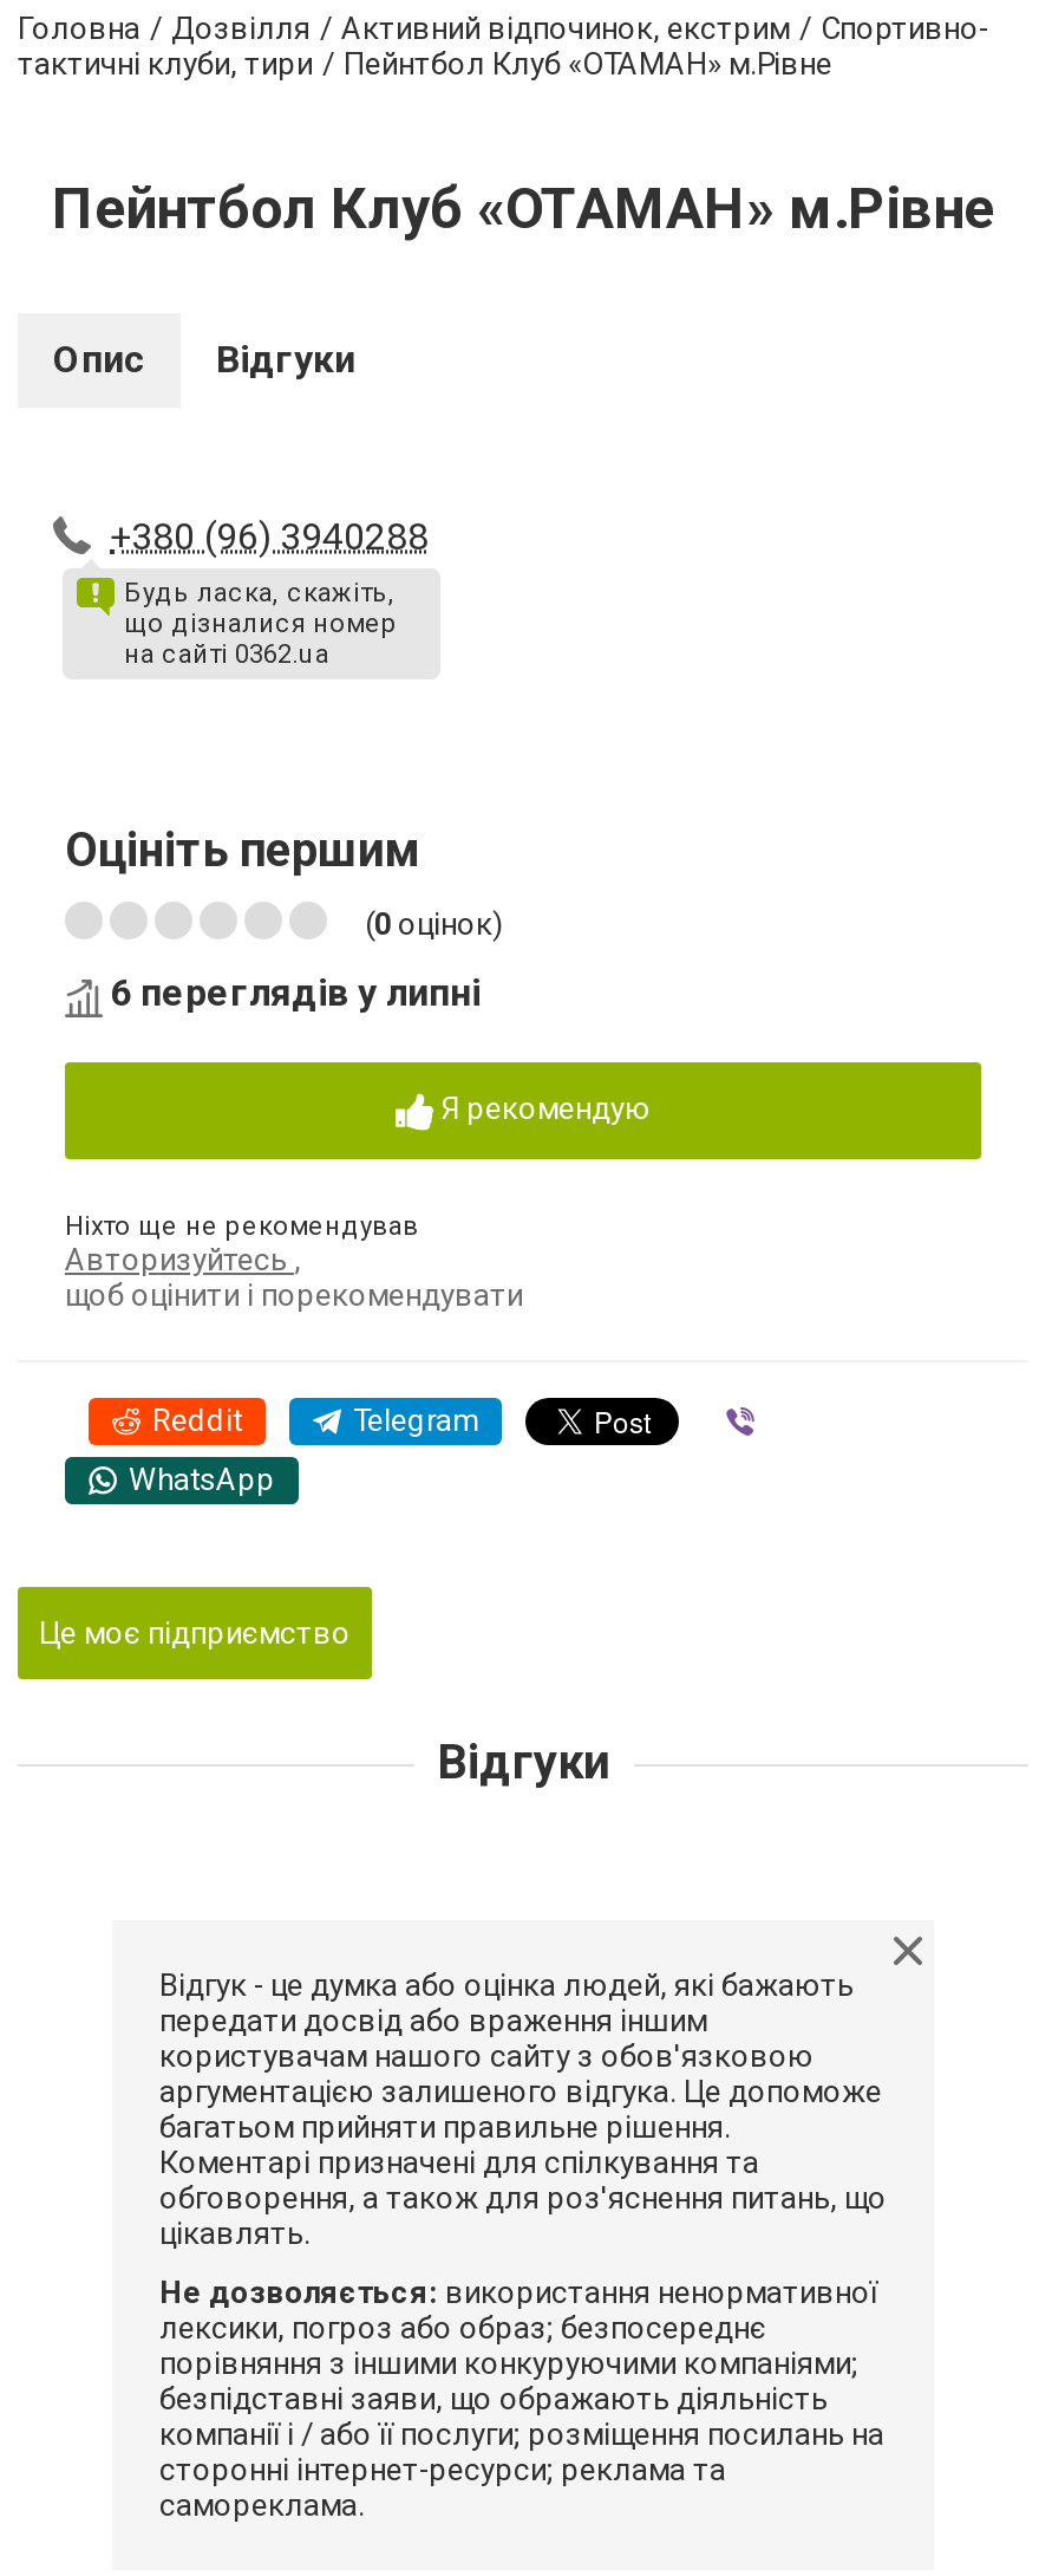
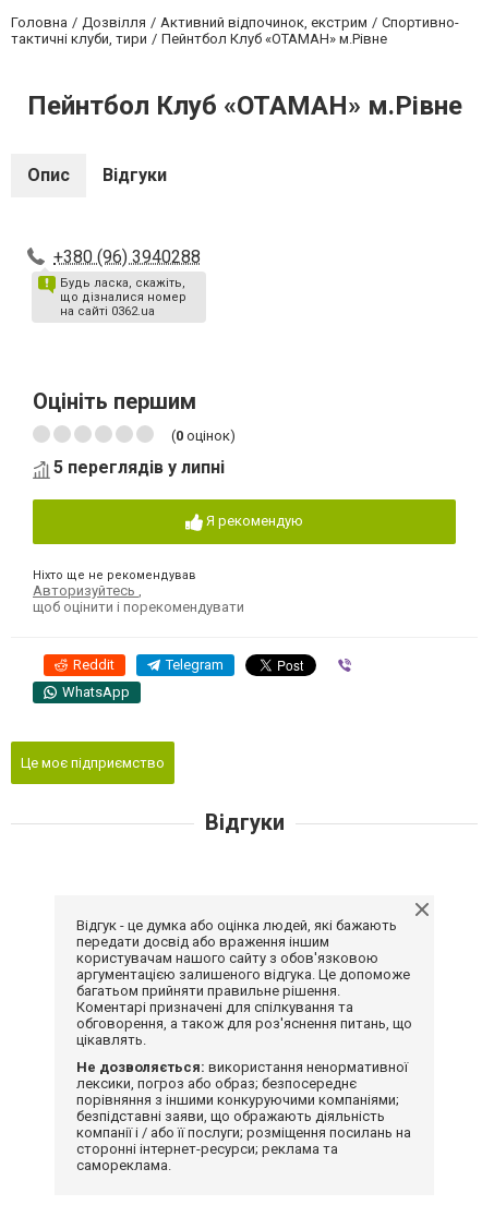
- 6 переглядів у липні
+ 5 переглядів у липні
